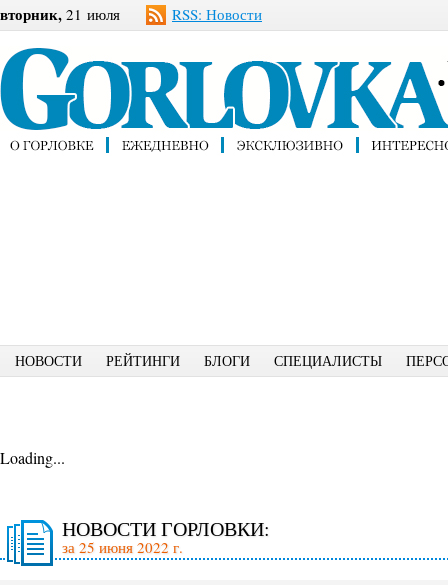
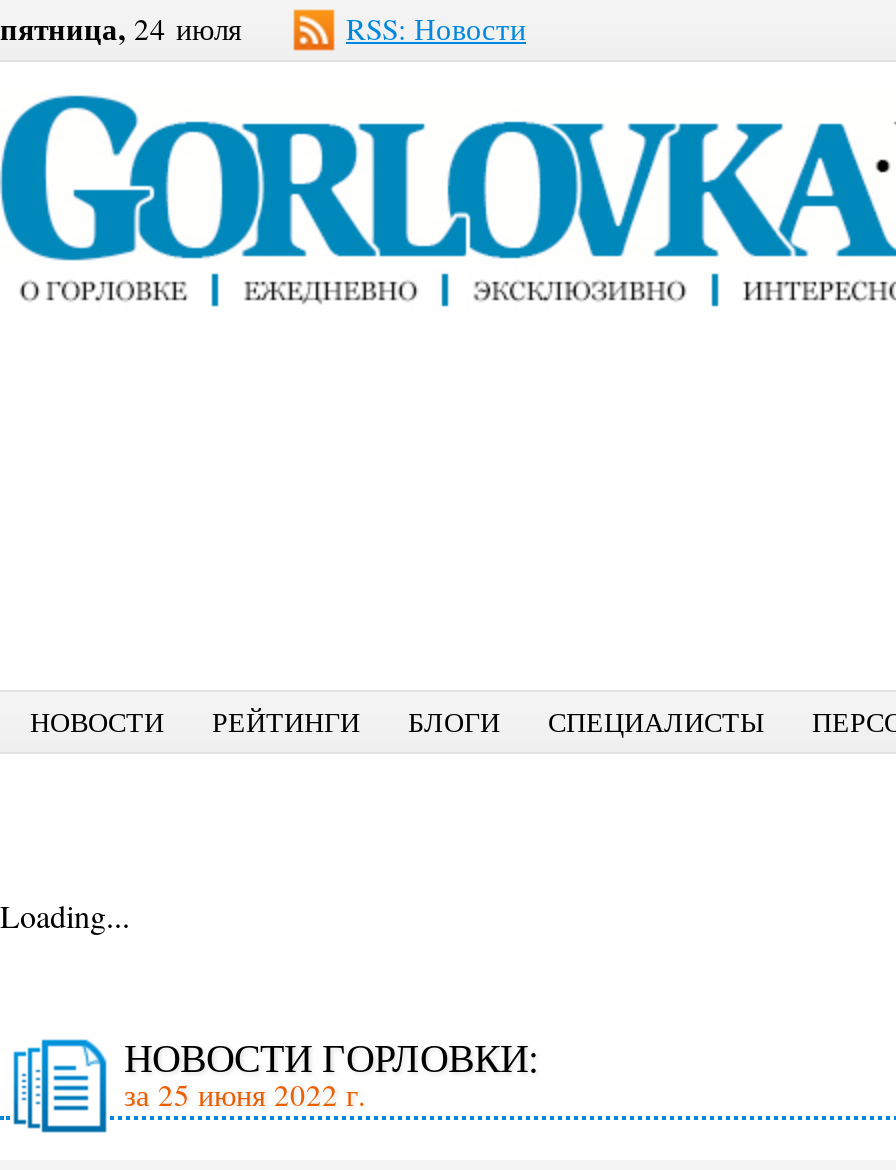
- вторник, 21 июля
+ пятница, 24 июля
